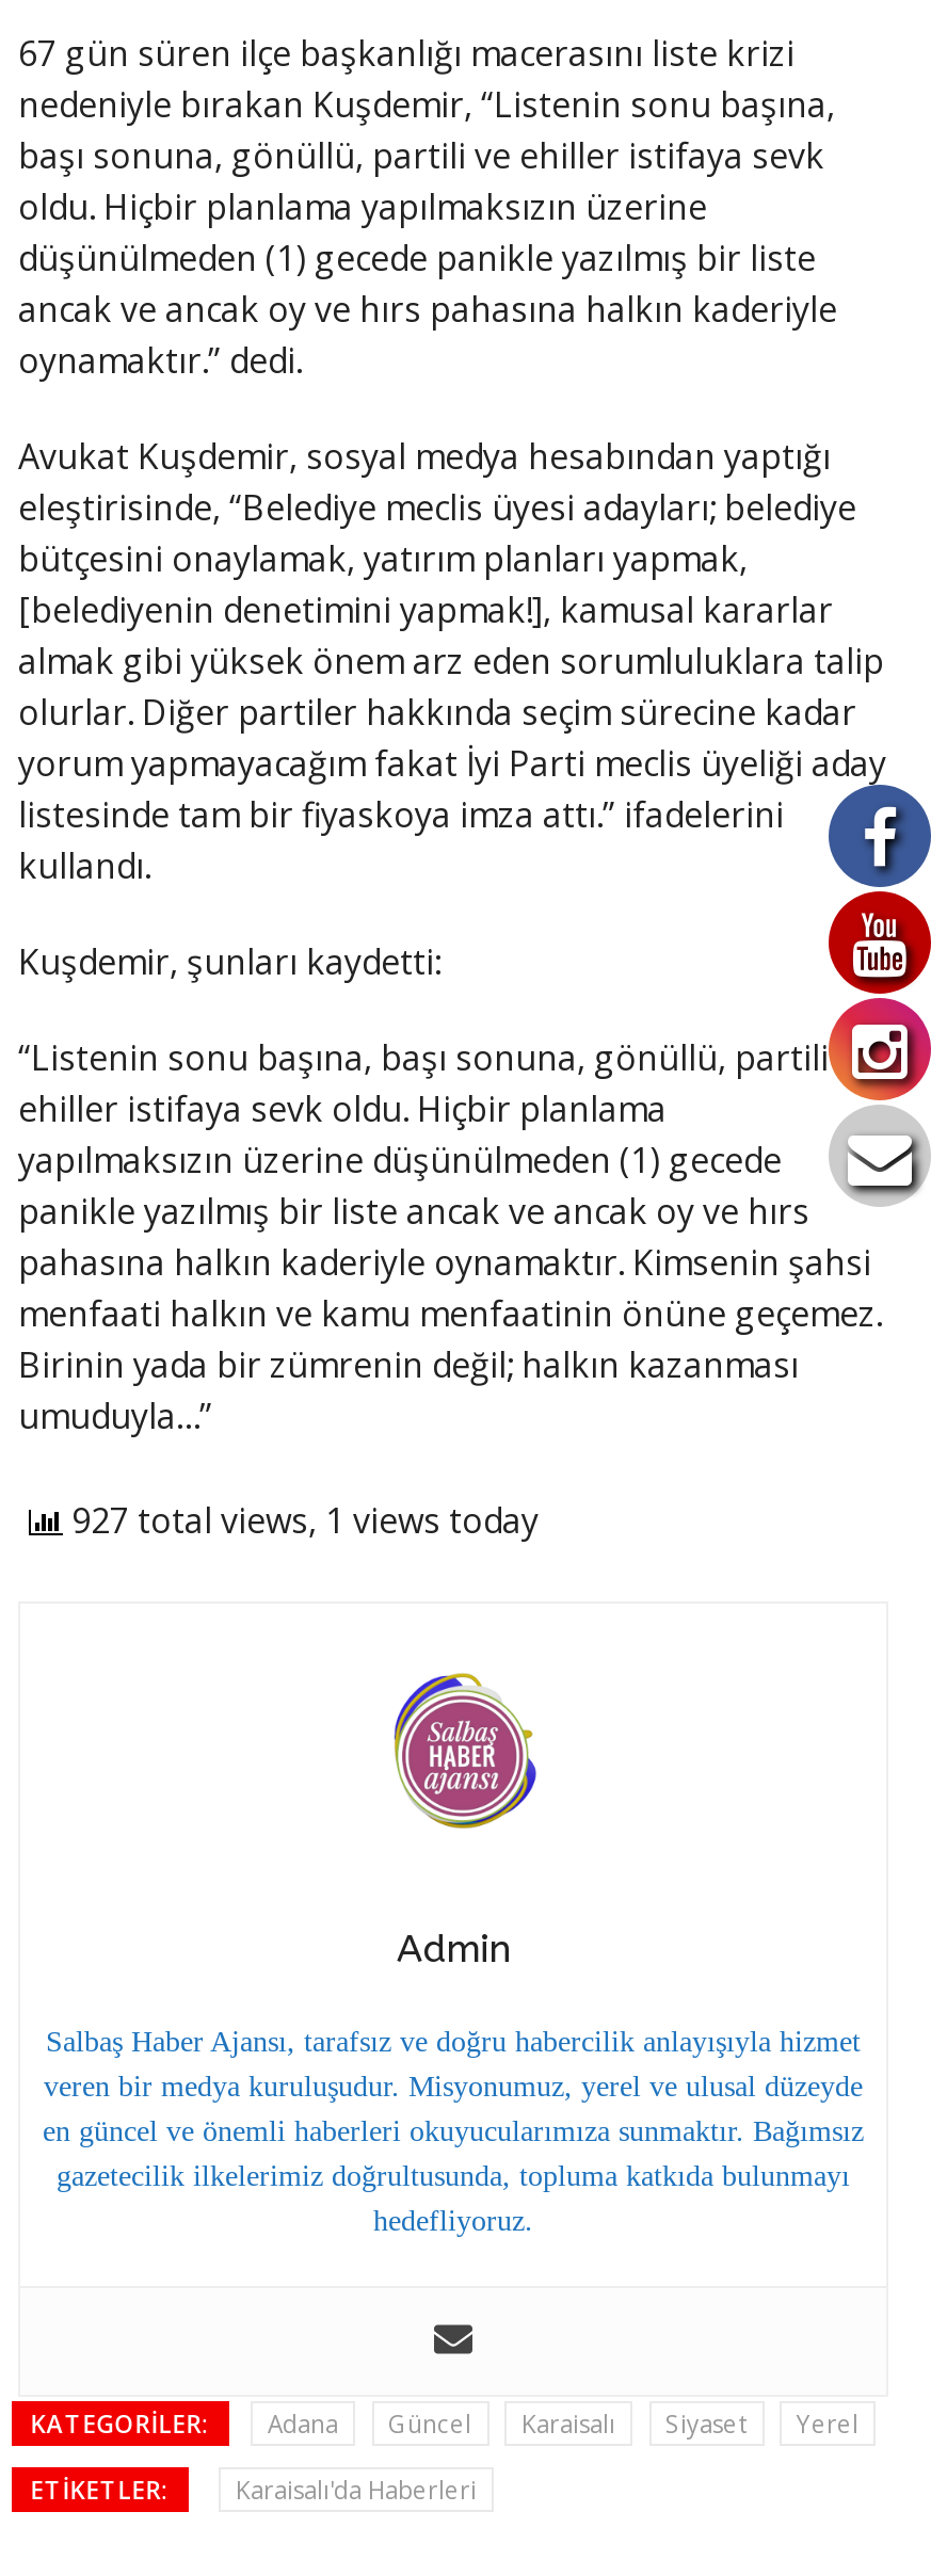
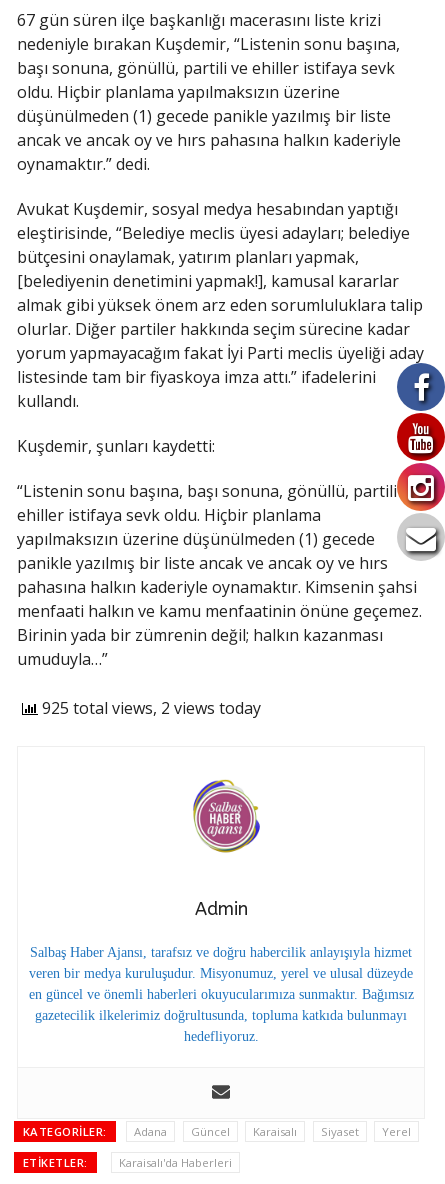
- 927 total views, 1 views today
+ 925 total views, 2 views today
